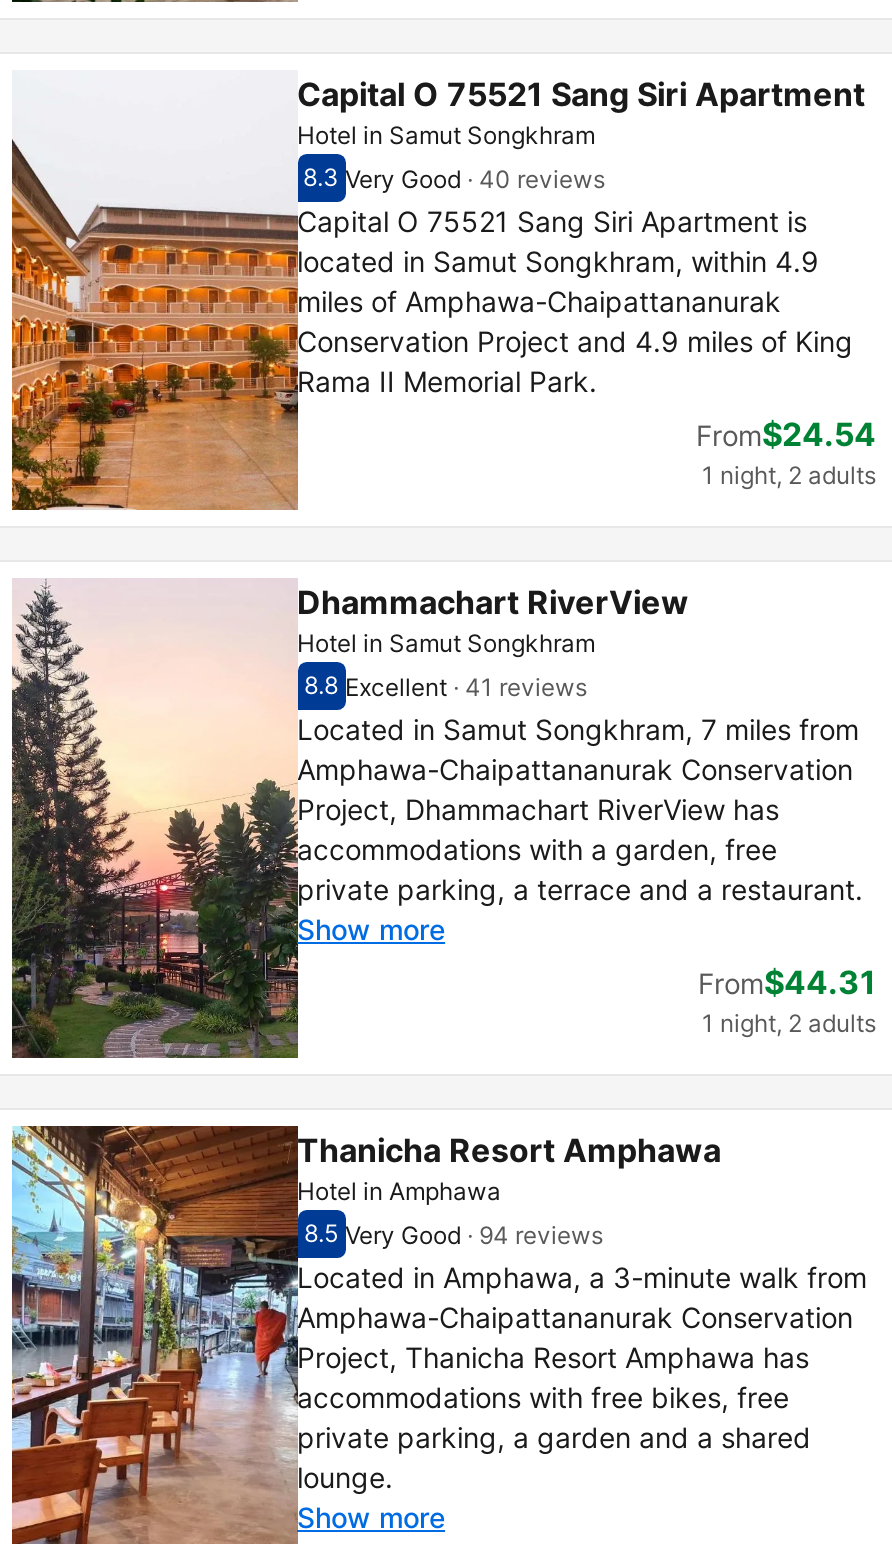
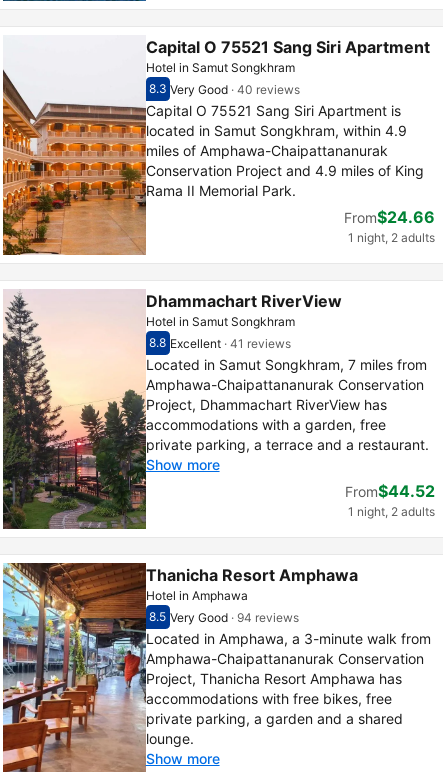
- From$24.54
+ From$24.66

- From$44.31
+ From$44.52
